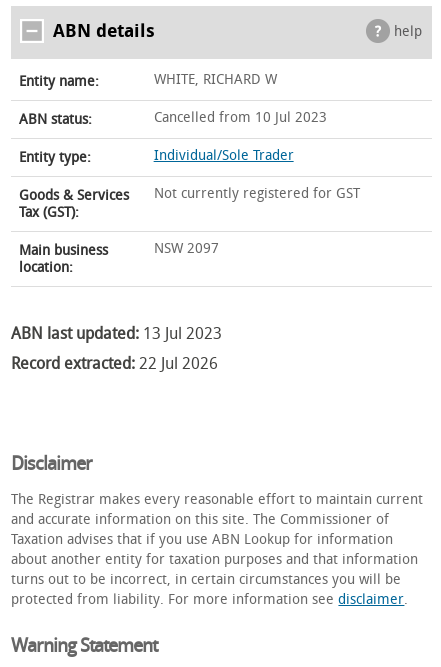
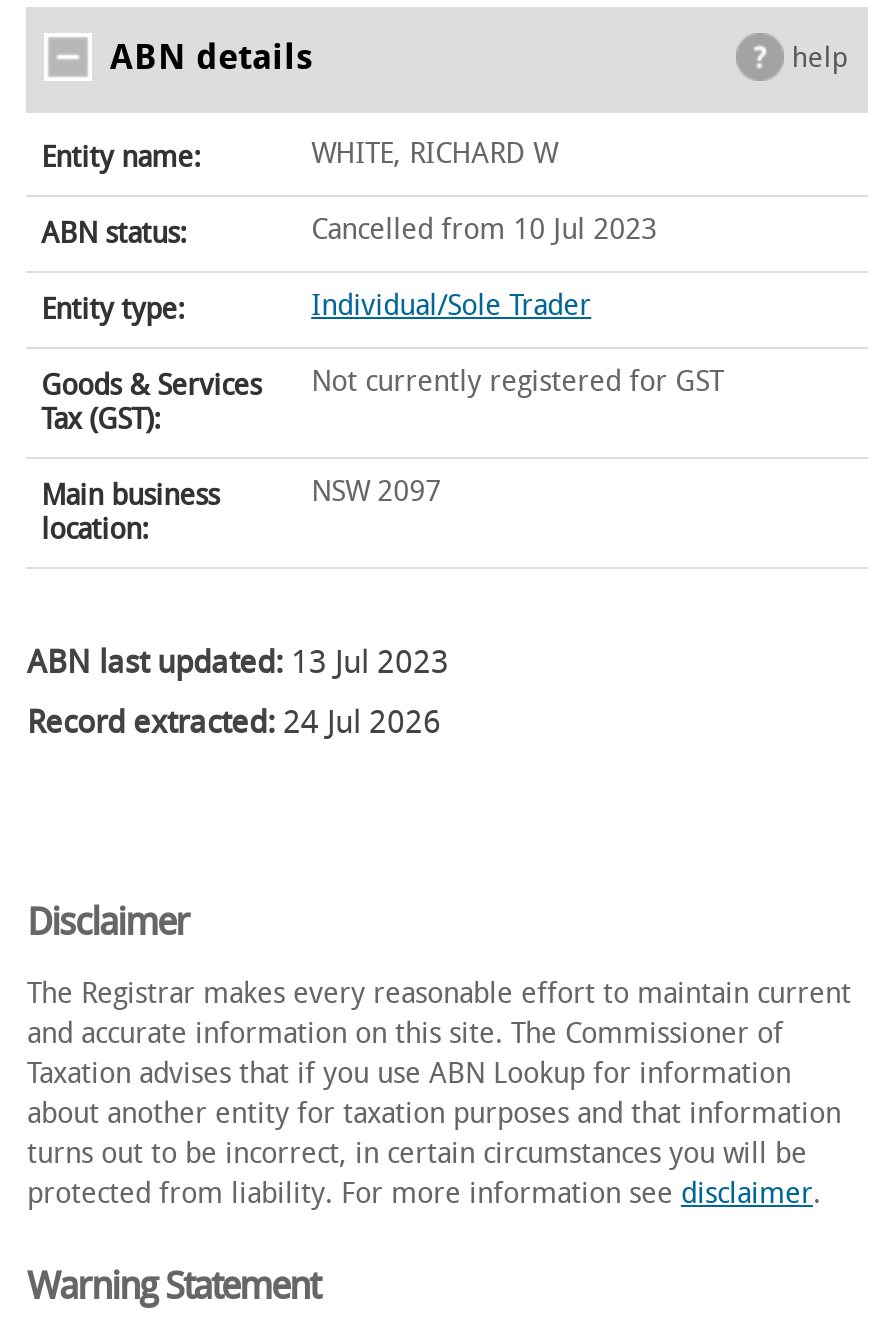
- Record extracted: 22 Jul 2026
+ Record extracted: 24 Jul 2026
